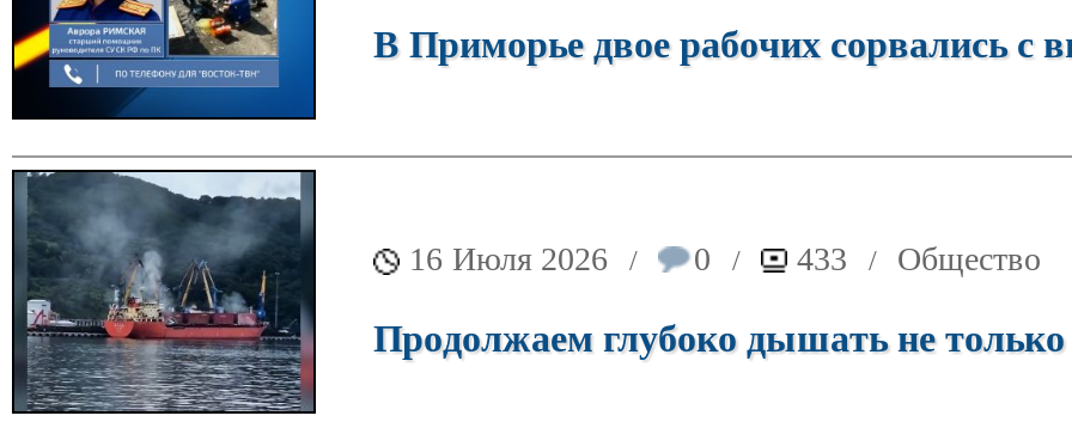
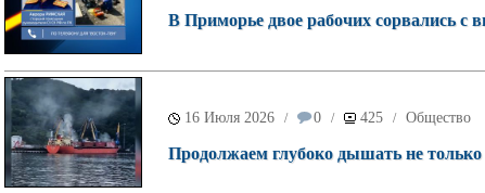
- 16 Июля 2026 / 0 / 433 / Общество
+ 16 Июля 2026 / 0 / 425 / Общество
